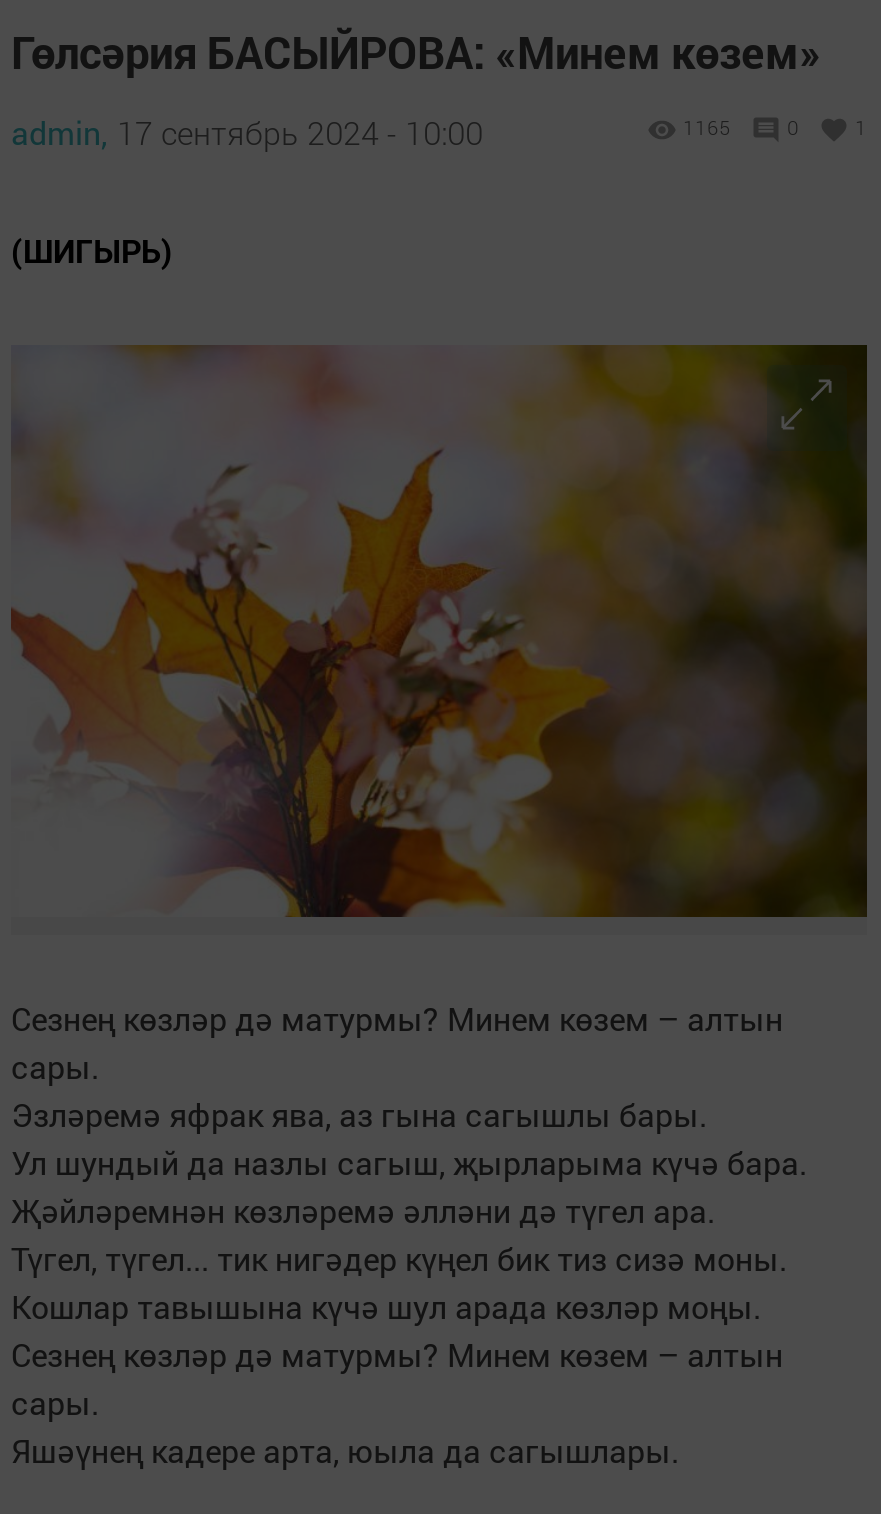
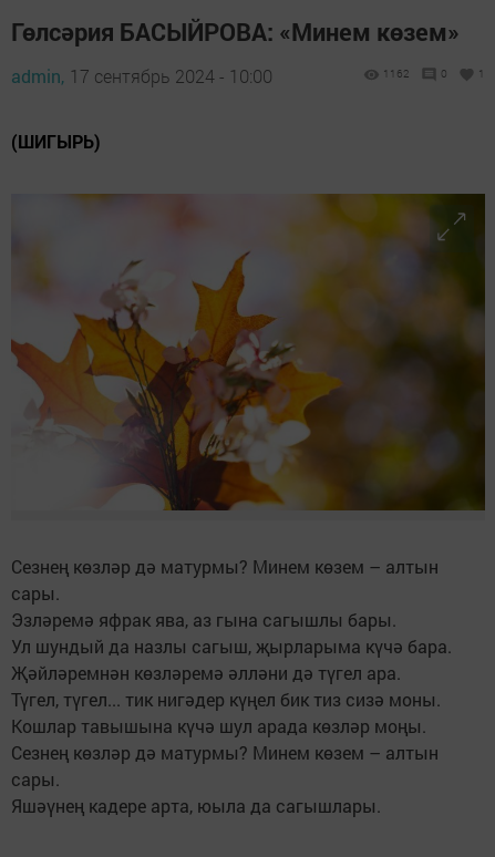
- 1165
+ 1162
